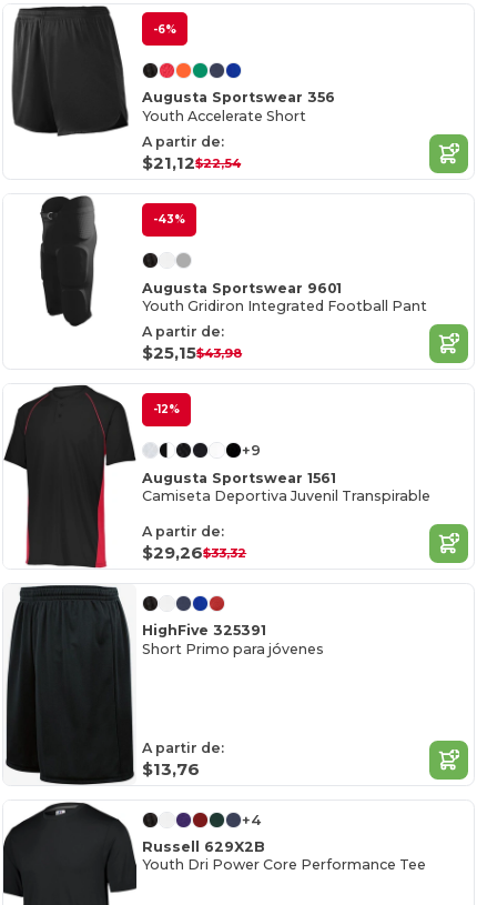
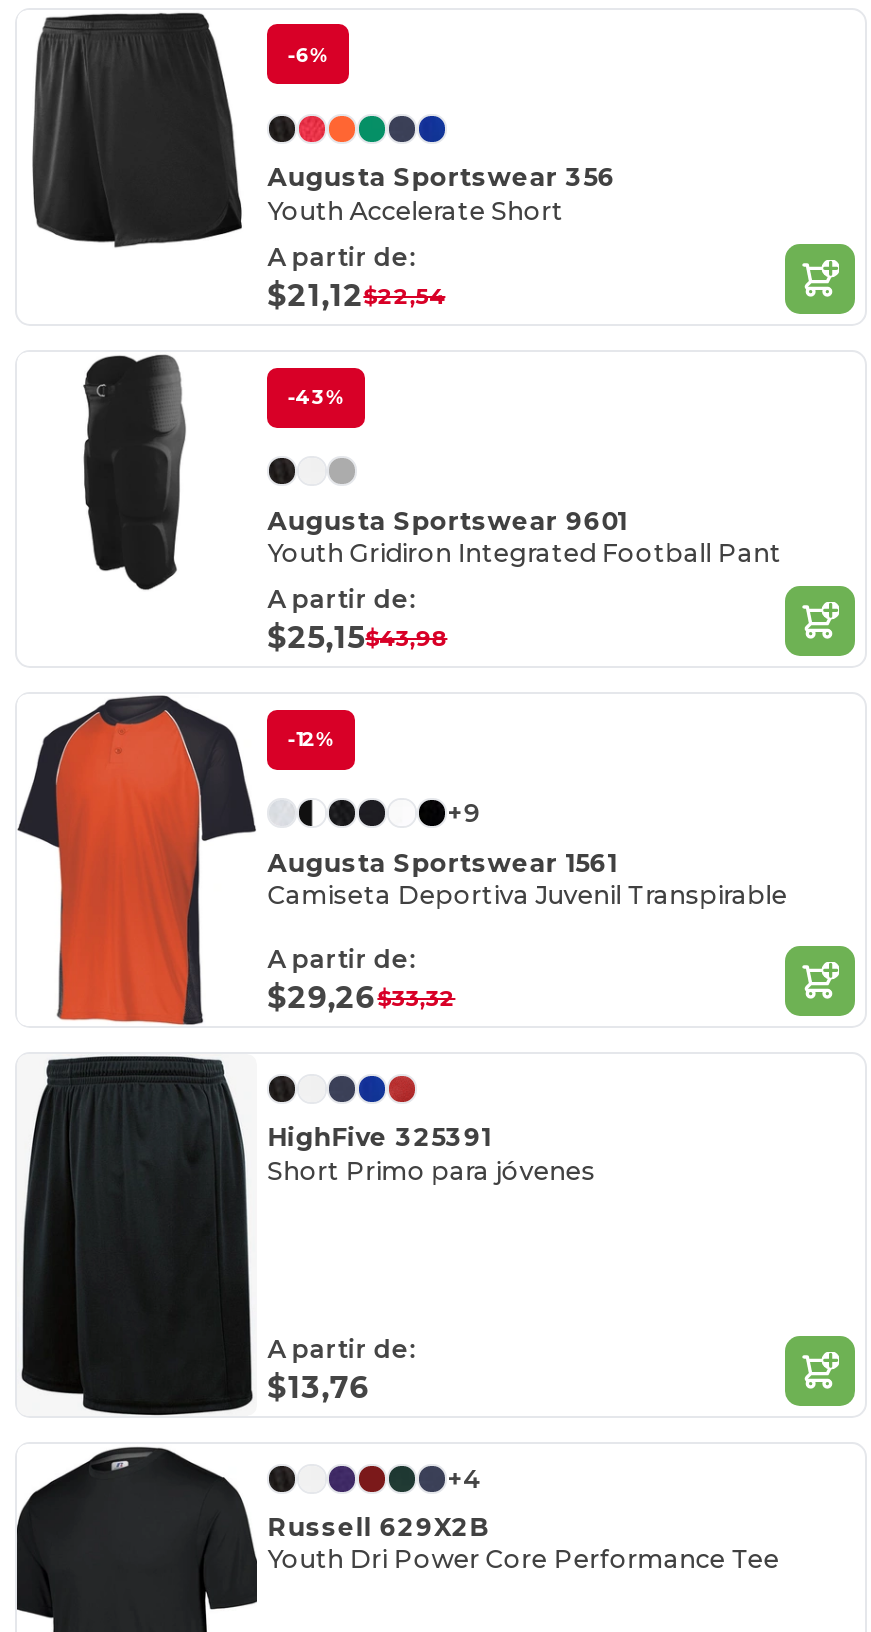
- [image]
+ [image]
